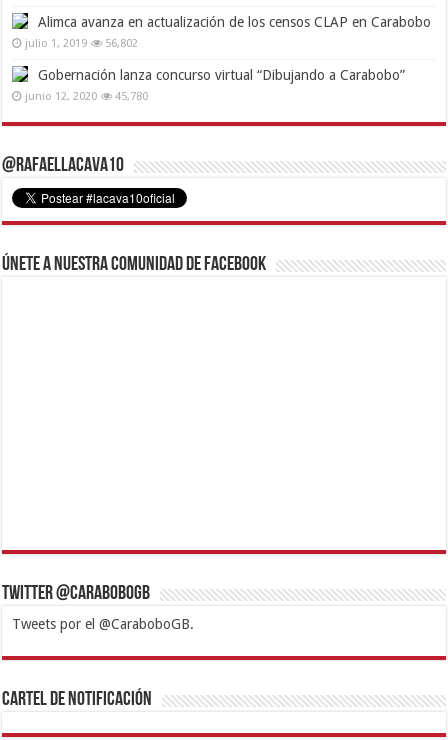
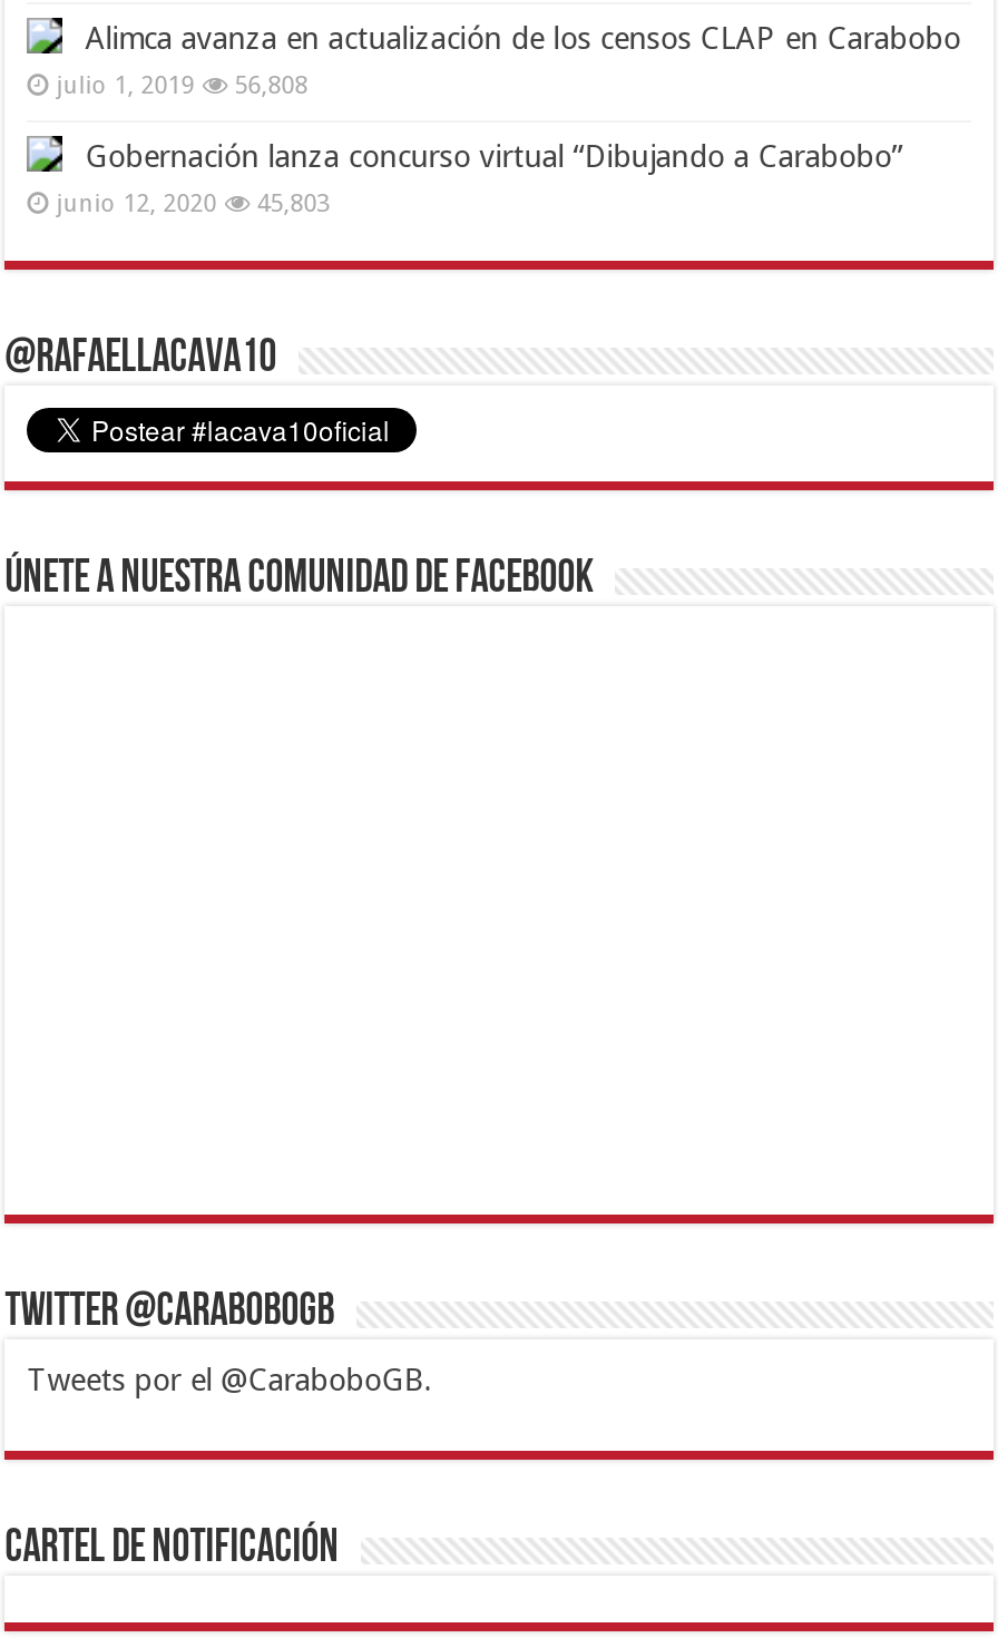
- julio 1, 2019 56,802
+ julio 1, 2019 56,808

- junio 12, 2020 45,780
+ junio 12, 2020 45,803
